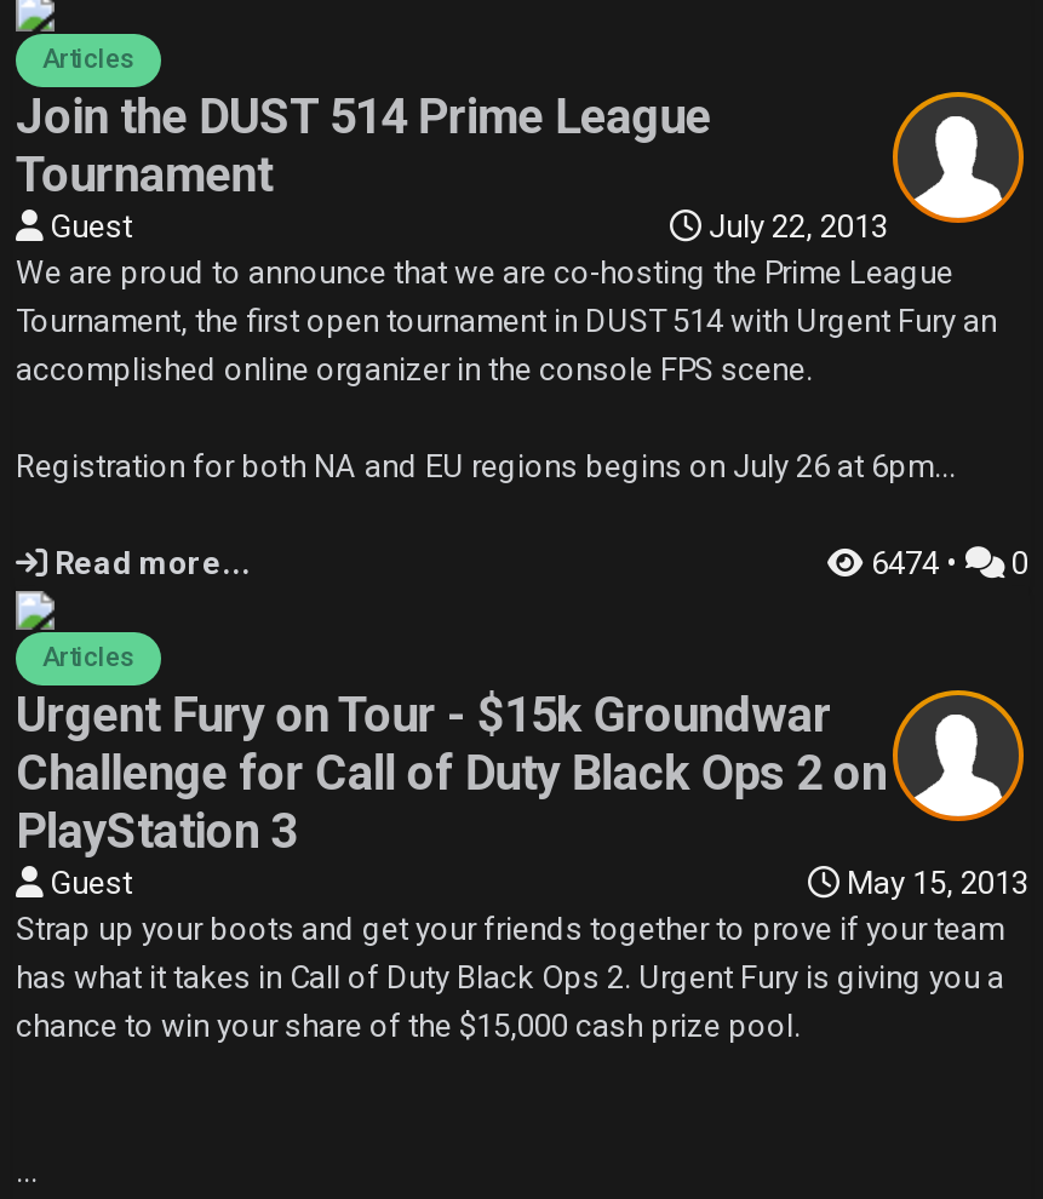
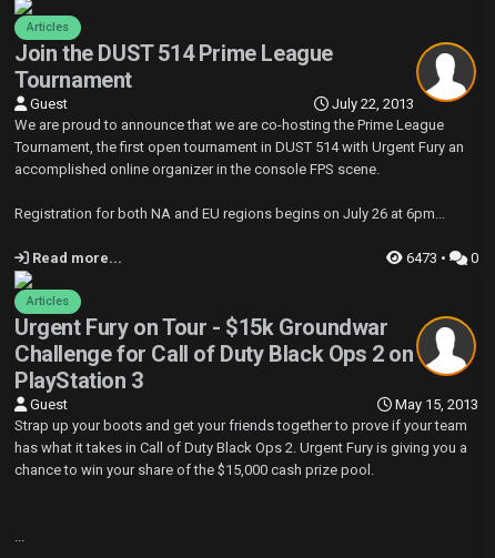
- 6474 • 0
+ 6473 • 0
